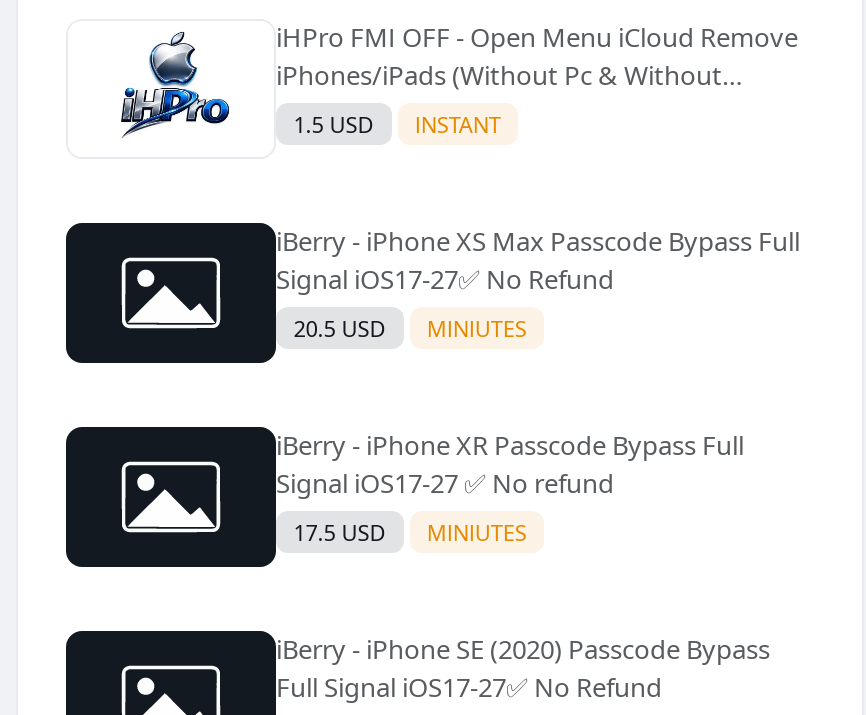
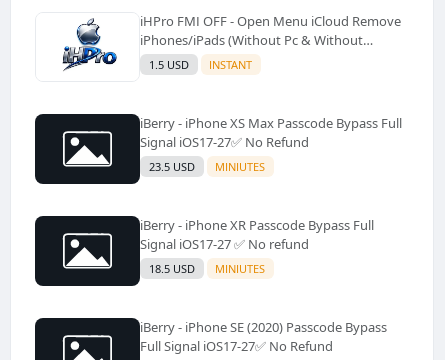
- 20.5 USD MINIUTES
+ 23.5 USD MINIUTES

- 17.5 USD MINIUTES
+ 18.5 USD MINIUTES
